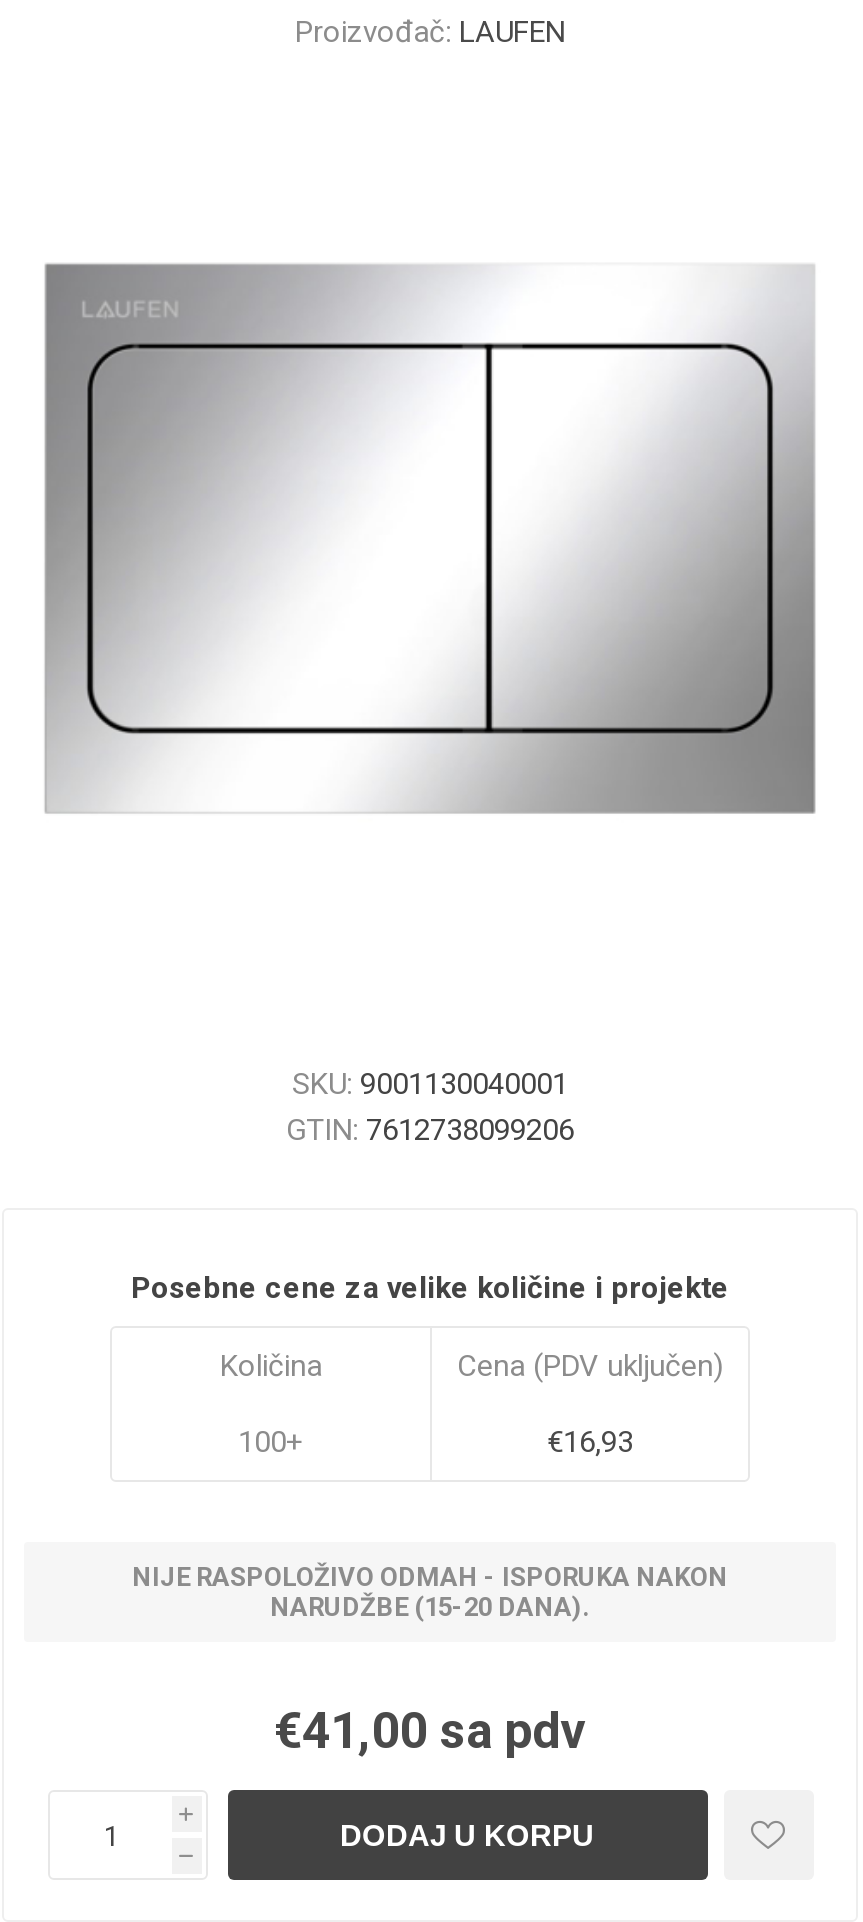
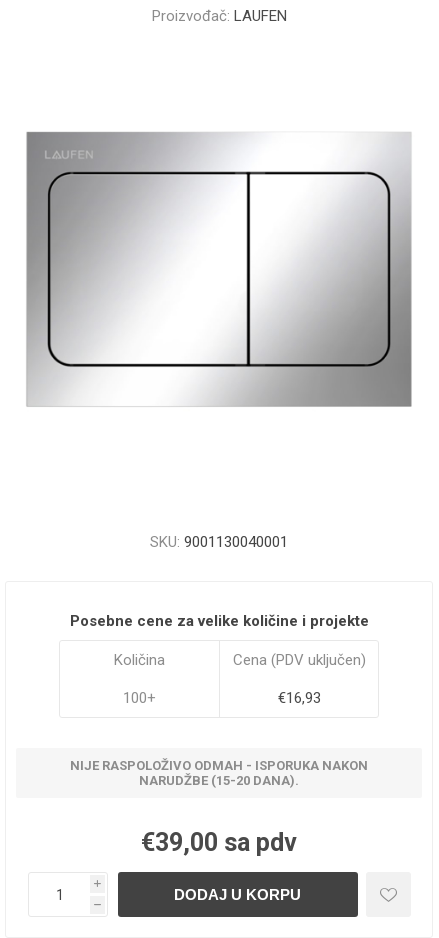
- GTIN: 7612738099206

- €41,00 sa pdv
+ €39,00 sa pdv
